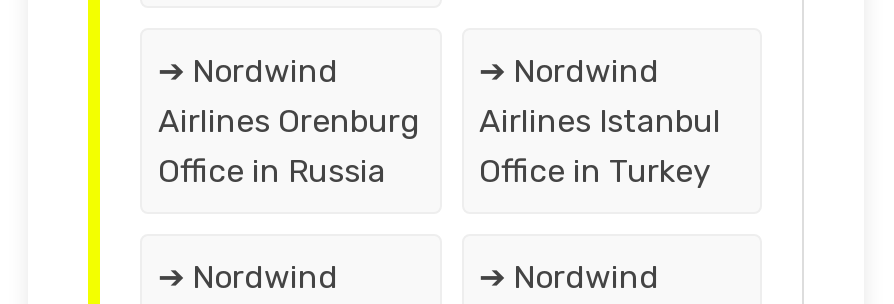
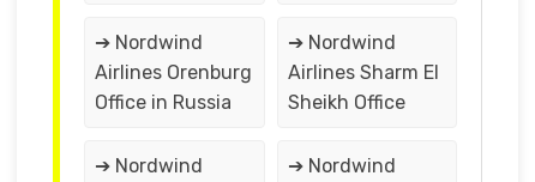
- Airlines Istanbul
- Office in Turkey
+ Airlines Sharm El
+ Sheikh Office
